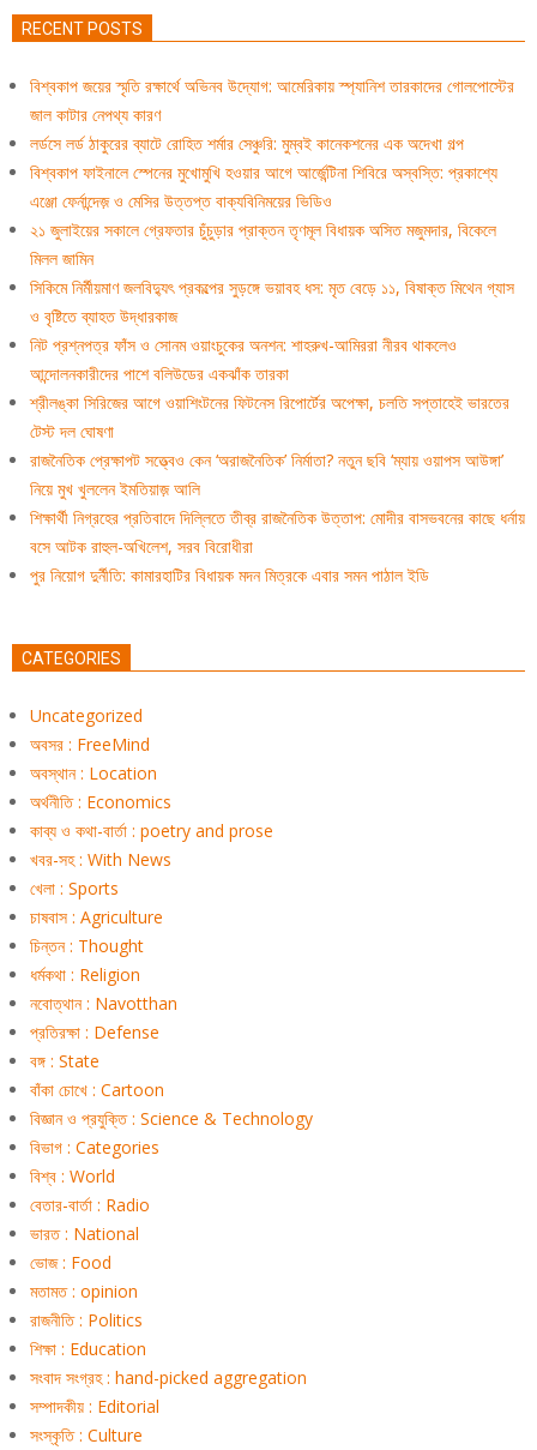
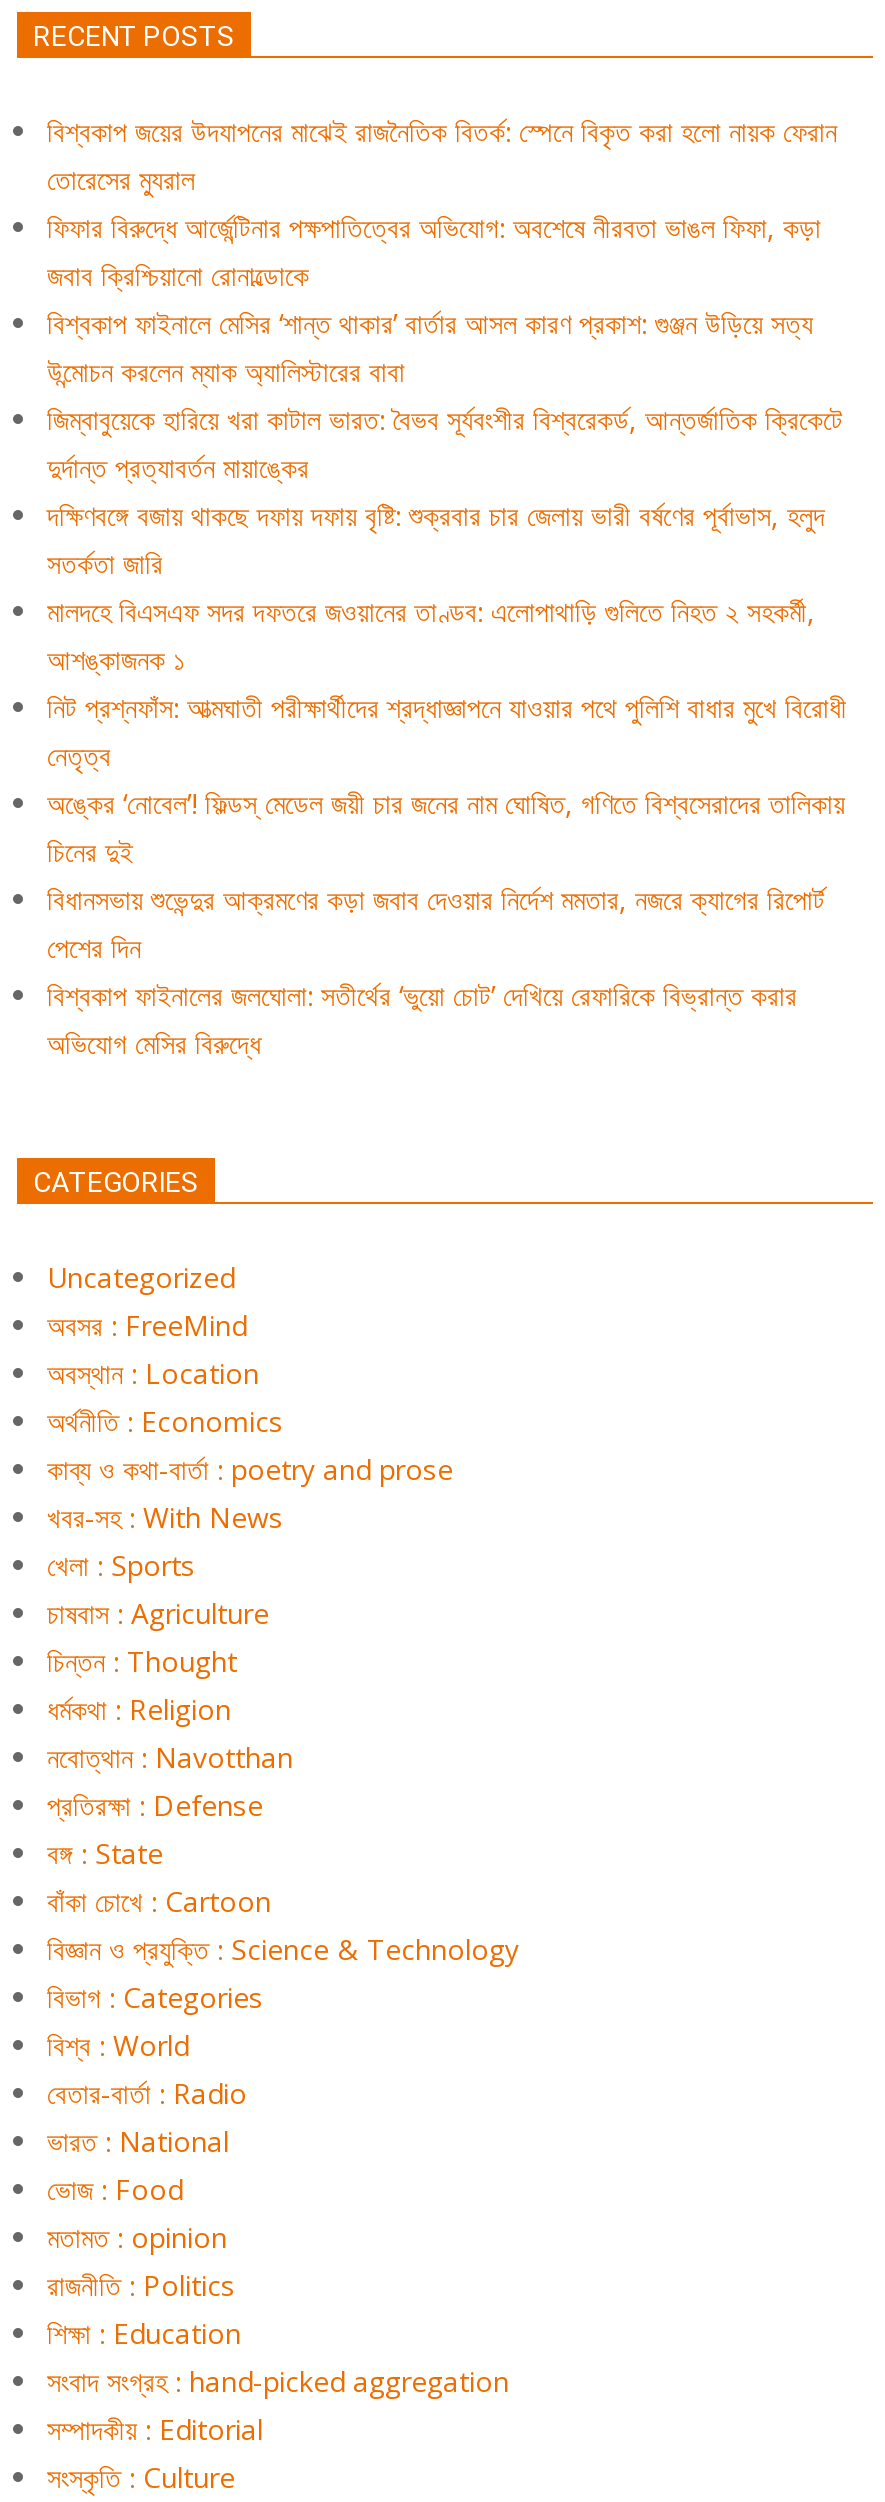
- বিশ্বকাপ জয়ের স্মৃতি রক্ষার্থে অভিনব উদ্যোগ: আমেরিকায় স্প্যানিশ তারকাদের গোলপোস্টের
- জাল কাটার নেপথ্য কারণ
- লর্ডসে লর্ড ঠাকুরের ব্যাটে রোহিত শর্মার সেঞ্চুরি: মুম্বই কানেকশনের এক অদেখা গল্প
- বিশ্বকাপ ফাইনালে স্পেনের মুখোমুখি হওয়ার আগে আর্জেন্টিনা শিবিরে অস্বস্তি: প্রকাশ্যে
- এঞ্জো ফের্নান্দেজ় ও মেসির উত্তপ্ত বাক্যবিনিময়ের ভিডিও
- ২১ জুলাইয়ের সকালে গ্রেফতার চুঁচুড়ার প্রাক্তন তৃণমূল বিধায়ক অসিত মজুমদার, বিকেলে
- মিলল জামিন
- সিকিমে নির্মীয়মাণ জলবিদ্যুৎ প্রকল্পের সুড়ঙ্গে ভয়াবহ ধস: মৃত বেড়ে ১১, বিষাক্ত মিথেন গ্যাস
- ও বৃষ্টিতে ব্যাহত উদ্ধারকাজ
- নিট প্রশ্নপত্র ফাঁস ও সোনম ওয়াংচুকের অনশন: শাহরুখ-আমিররা নীরব থাকলেও
- আন্দোলনকারীদের পাশে বলিউডের একঝাঁক তারকা
- শ্রীলঙ্কা সিরিজের আগে ওয়াশিংটনের ফিটনেস রিপোর্টের অপেক্ষা, চলতি সপ্তাহেই ভারতের
- টেস্ট দল ঘোষণা
- রাজনৈতিক প্রেক্ষাপট সত্ত্বেও কেন ‘অরাজনৈতিক’ নির্মাতা? নতুন ছবি ‘ম্যায় ওয়াপস আউঙ্গা’
- নিয়ে মুখ খুললেন ইমতিয়াজ় আলি
- শিক্ষার্থী নিগ্রহের প্রতিবাদে দিল্লিতে তীব্র রাজনৈতিক উত্তাপ: মোদীর বাসভবনের কাছে ধর্নায়
- বসে আটক রাহুল-অখিলেশ, সরব বিরোধীরা
- পুর নিয়োগ দুর্নীতি: কামারহাটির বিধায়ক মদন মিত্রকে এবার সমন পাঠাল ইডি
+ বিশ্বকাপ জয়ের উদযাপনের মাঝেই রাজনৈতিক বিতর্ক: স্পেনে বিকৃত করা হলো নায়ক ফেরান
+ তোরেসের ম্যুরাল
+ ফিফার বিরুদ্ধে আর্জেন্টিনার পক্ষপাতিত্বের অভিযোগ: অবশেষে নীরবতা ভাঙল ফিফা, কড়া
+ জবাব ক্রিশ্চিয়ানো রোনাল্ডোকে
+ বিশ্বকাপ ফাইনালে মেসির ‘শান্ত থাকার’ বার্তার আসল কারণ প্রকাশ: গুঞ্জন উড়িয়ে সত্য
+ উন্মোচন করলেন ম্যাক অ্যালিস্টারের বাবা
+ জিম্বাবুয়েকে হারিয়ে খরা কাটাল ভারত: বৈভব সূর্যবংশীর বিশ্বরেকর্ড, আন্তর্জাতিক ক্রিকেটে
+ দুর্দান্ত প্রত্যাবর্তন মায়াঙ্কের
+ দক্ষিণবঙ্গে বজায় থাকছে দফায় দফায় বৃষ্টি: শুক্রবার চার জেলায় ভারী বর্ষণের পূর্বাভাস, হলুদ
+ সতর্কতা জারি
+ মালদহে বিএসএফ সদর দফতরে জওয়ানের তাণ্ডব: এলোপাথাড়ি গুলিতে নিহত ২ সহকর্মী,
+ আশঙ্কাজনক ১
+ নিট প্রশ্নফাঁস: আত্মঘাতী পরীক্ষার্থীদের শ্রদ্ধাজ্ঞাপনে যাওয়ার পথে পুলিশি বাধার মুখে বিরোধী
+ নেতৃত্ব
+ অঙ্কের ‘নোবেল’! ফিল্ডস্‌ মেডেল জয়ী চার জনের নাম ঘোষিত, গণিতে বিশ্বসেরাদের তালিকায়
+ চিনের দুই
+ বিধানসভায় শুভেন্দুর আক্রমণের কড়া জবাব দেওয়ার নির্দেশ মমতার, নজরে ক্যাগের রিপোর্ট
+ পেশের দিন
+ বিশ্বকাপ ফাইনালের জলঘোলা: সতীর্থের ‘ভুয়ো চোট’ দেখিয়ে রেফারিকে বিভ্রান্ত করার
+ অভিযোগ মেসির বিরুদ্ধে
